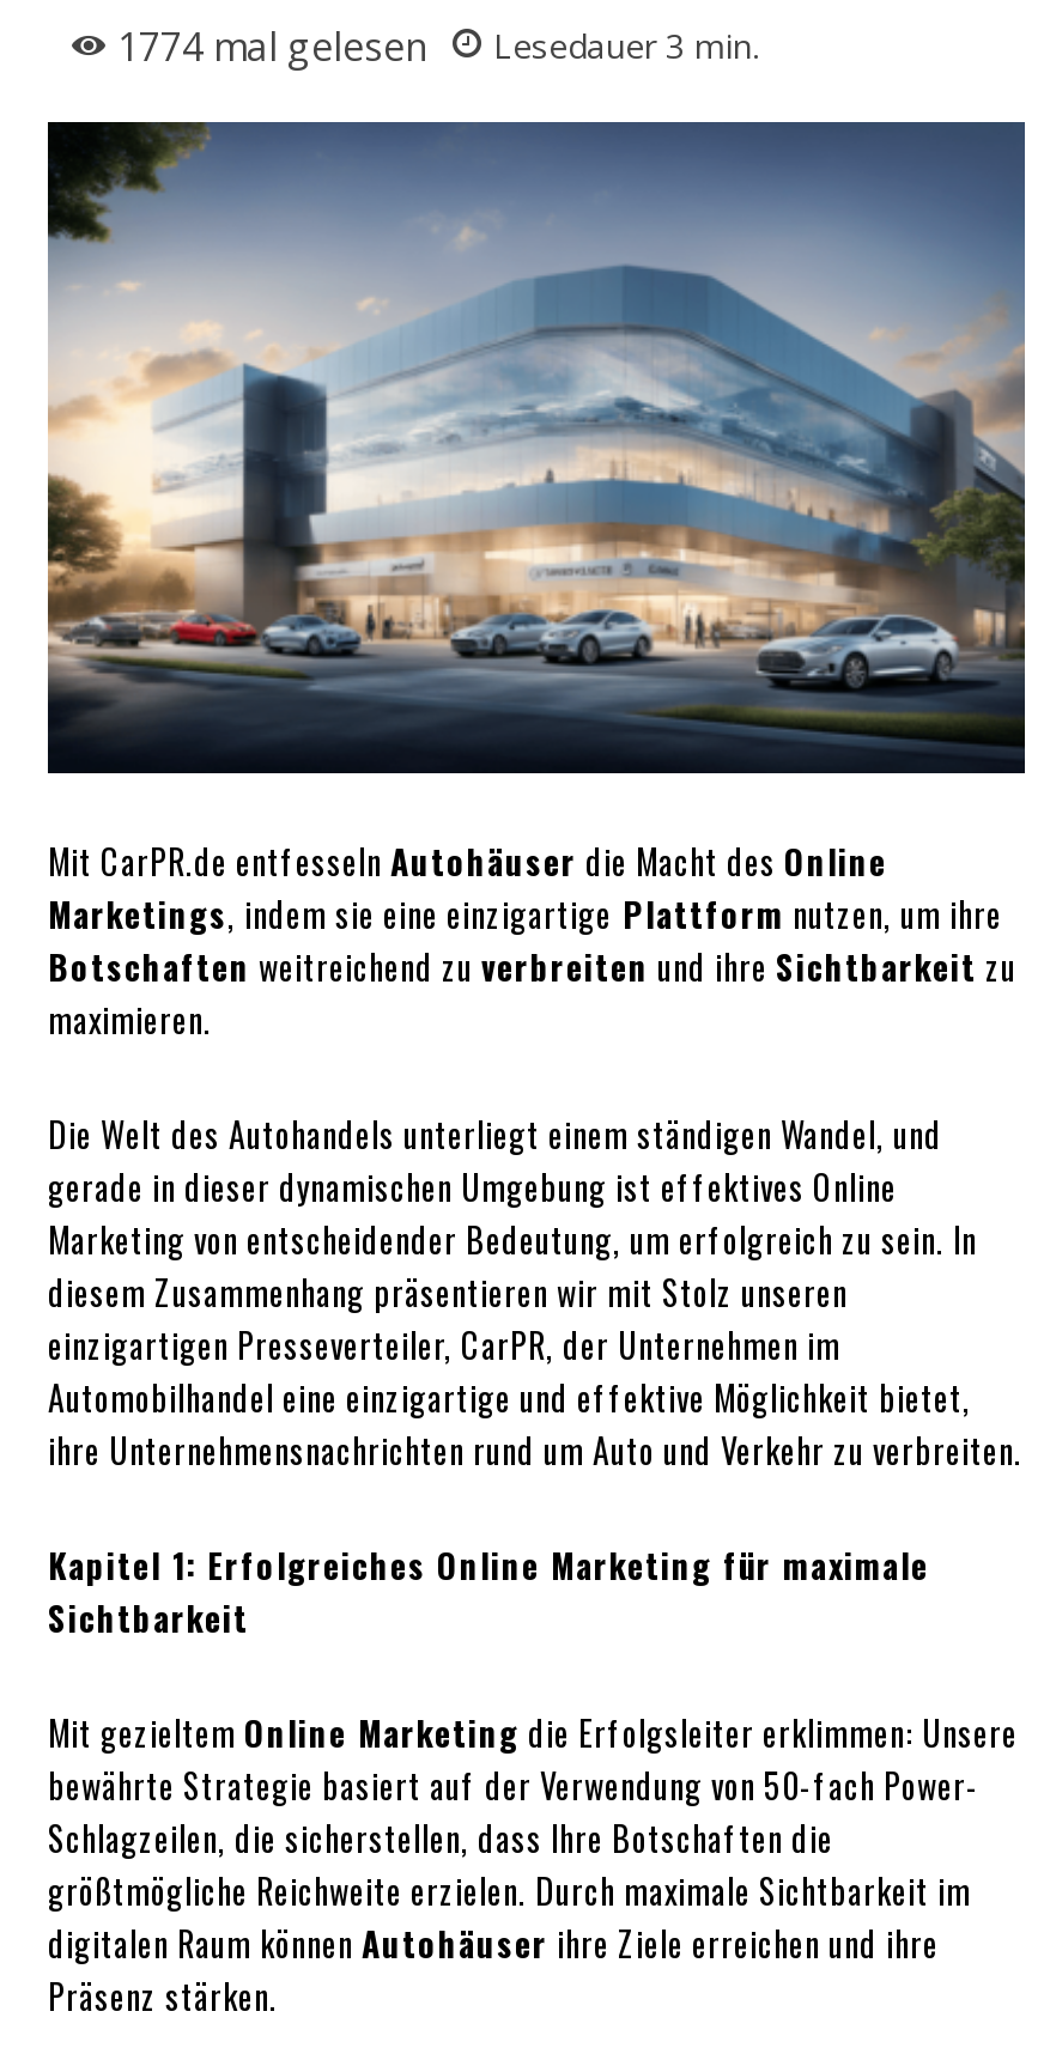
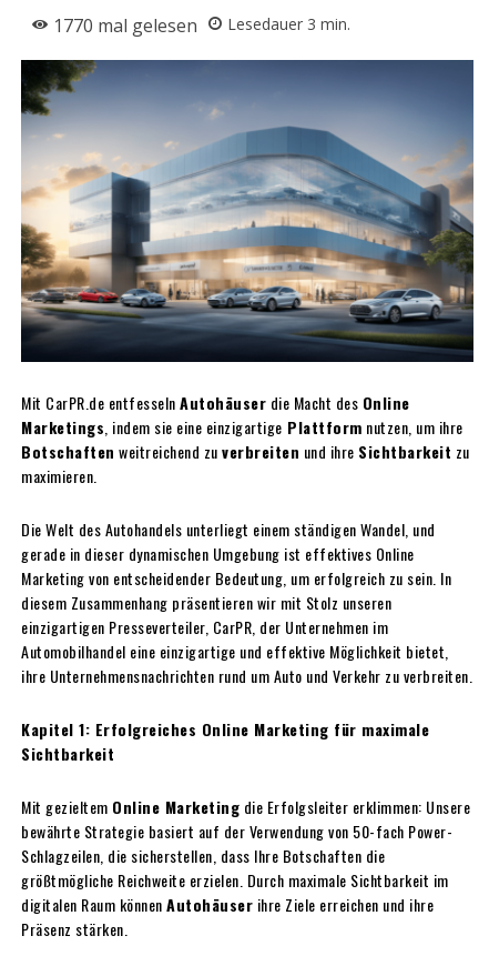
- 1774 mal gelesen Lesedauer 3 min.
+ 1770 mal gelesen Lesedauer 3 min.
